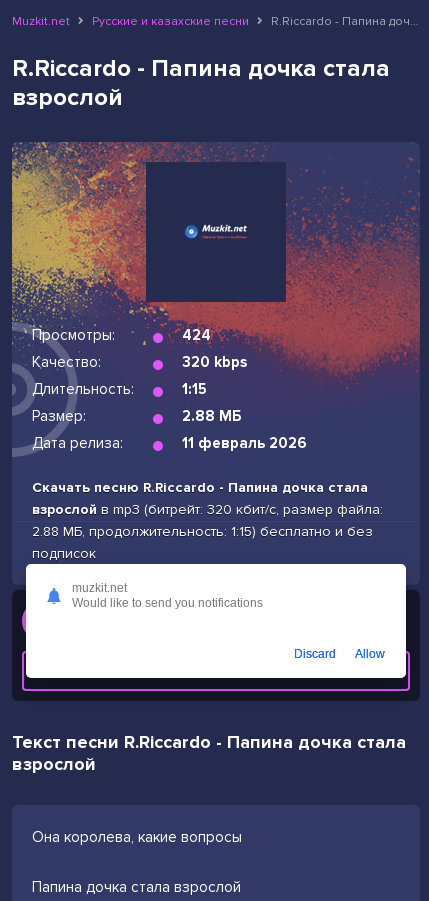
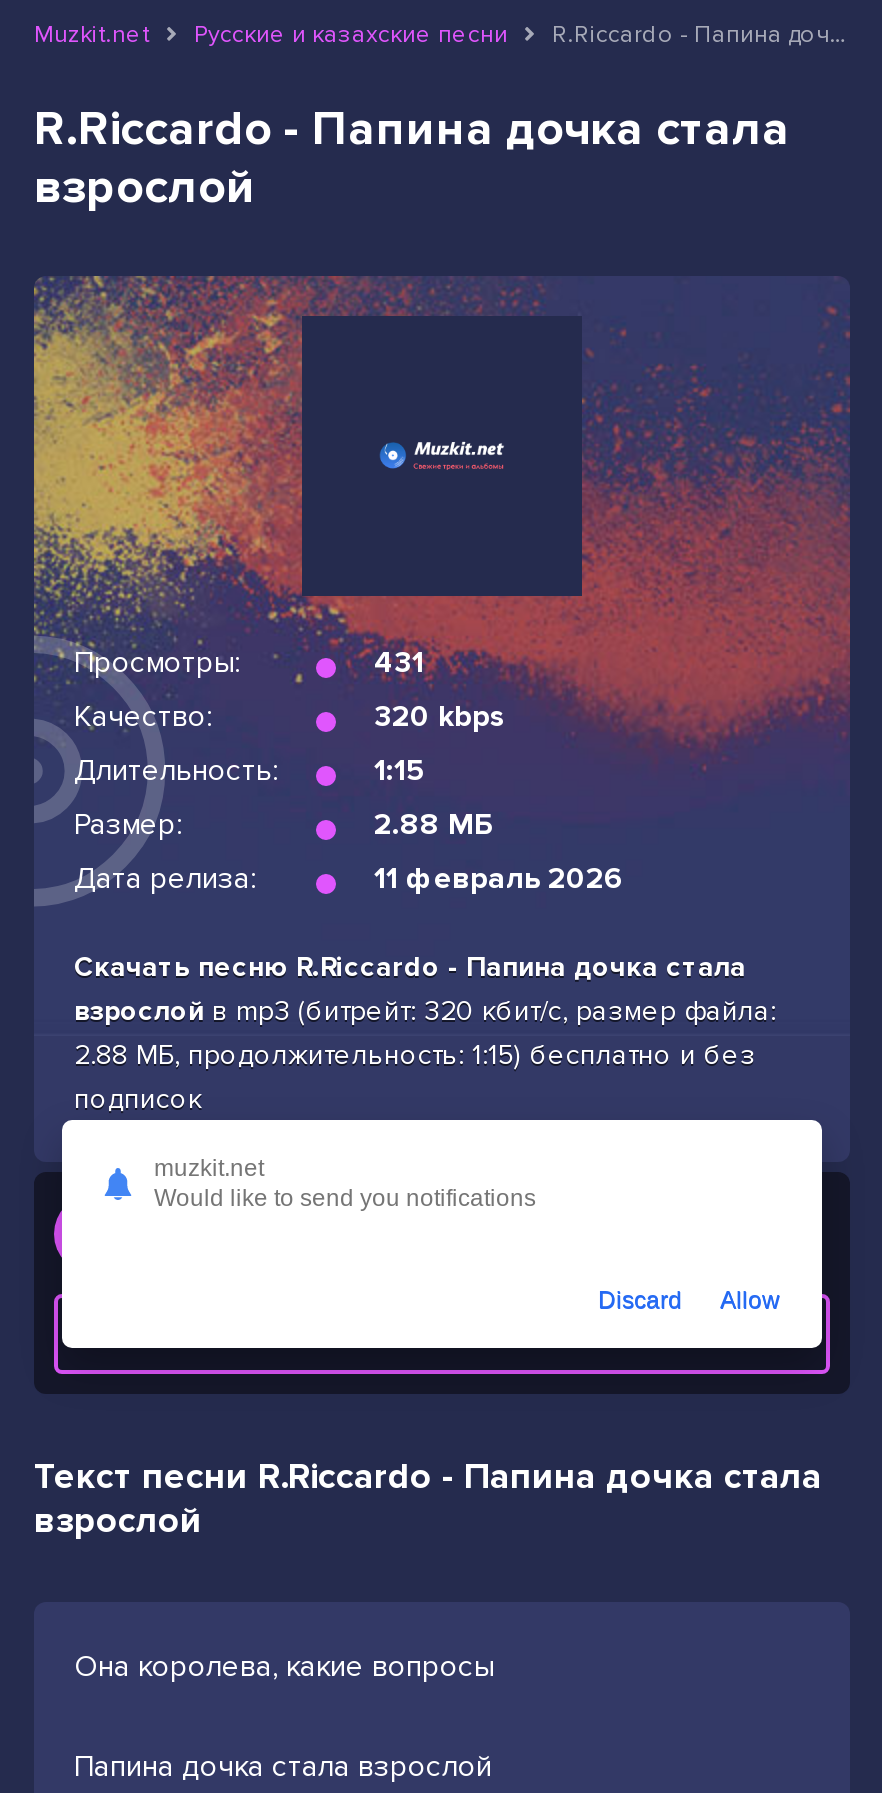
- 424
+ 431
